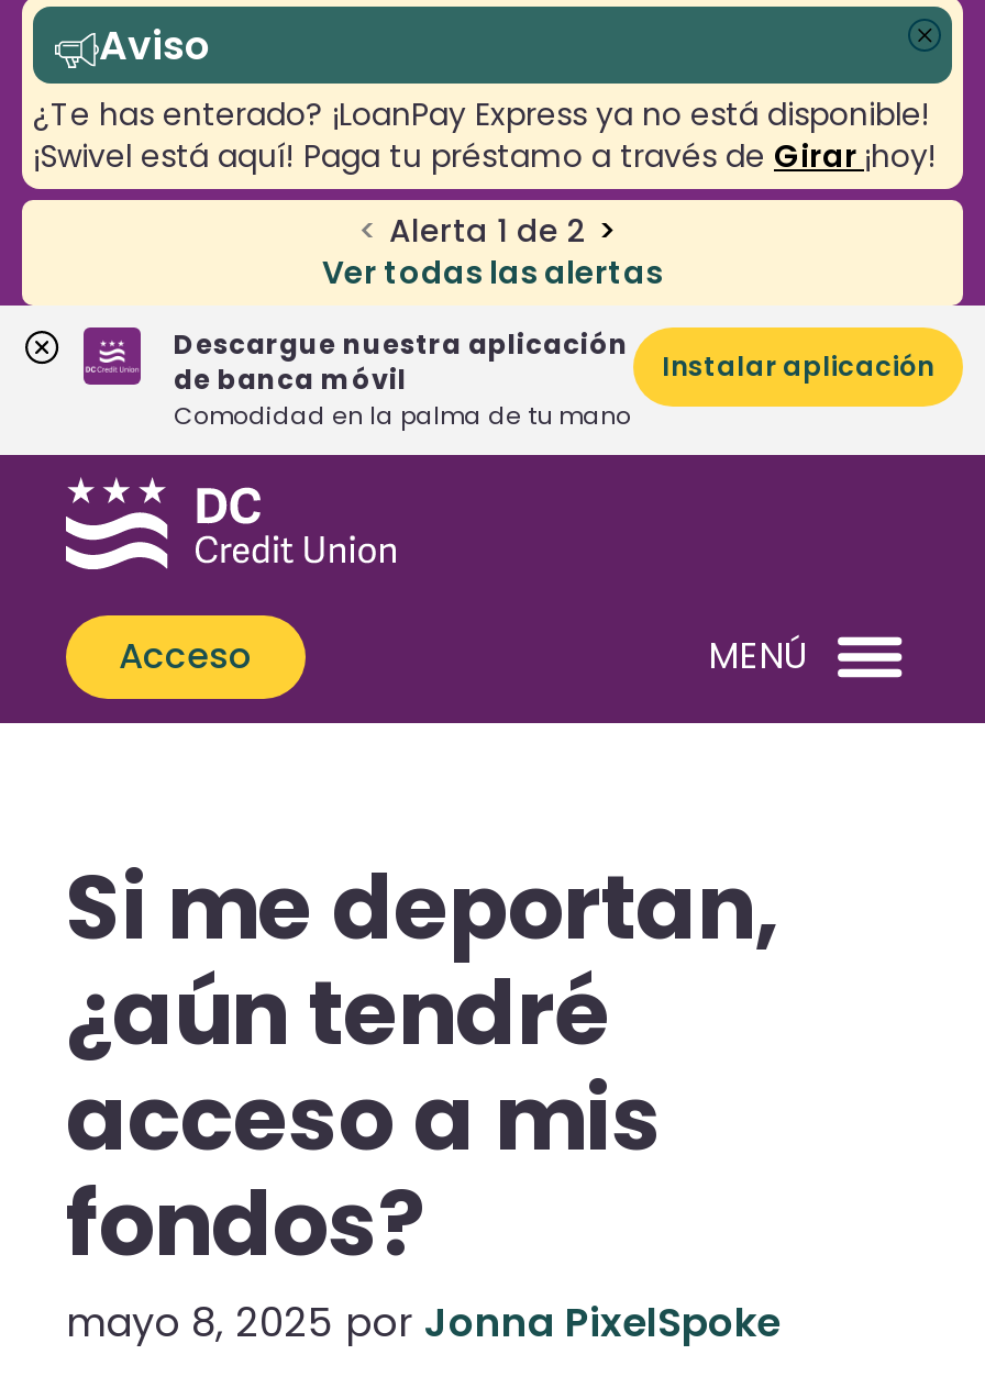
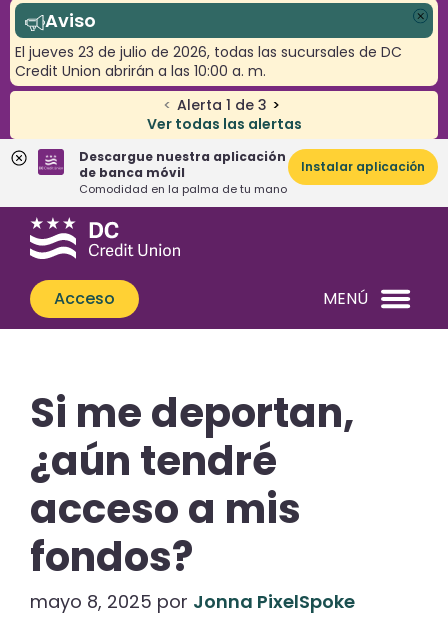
- ¿Te has enterado? ¡LoanPay Express ya no está disponible!
- ¡Swivel está aquí! Paga tu préstamo a través de Girar ¡hoy!
+ El jueves 23 de julio de 2026, todas las sucursales de DC
+ Credit Union abrirán a las 10:00 a. m.

- < Alerta 1 de 2 >
+ < Alerta 1 de 3 >
